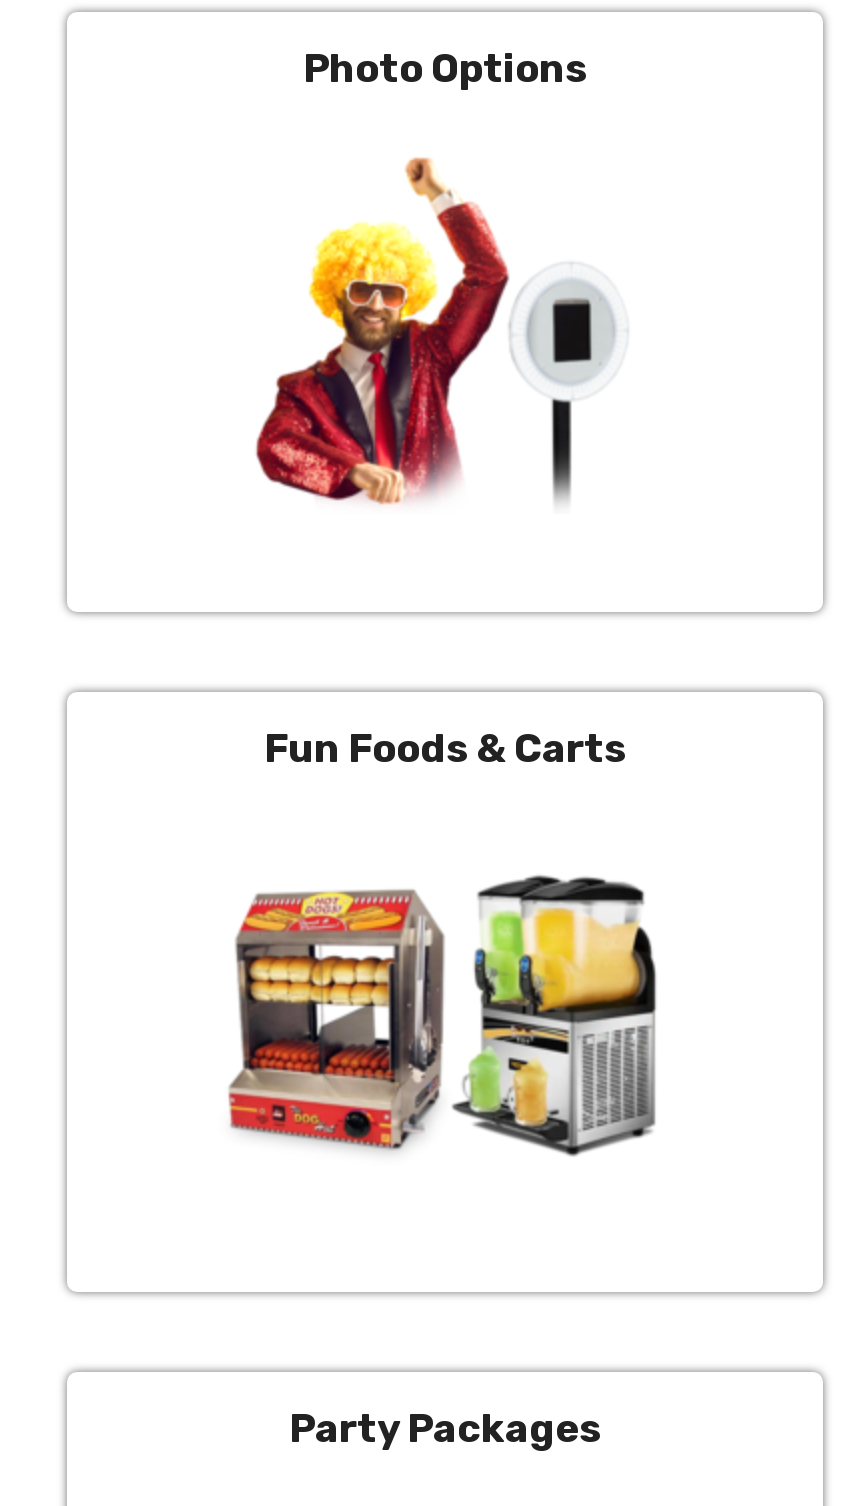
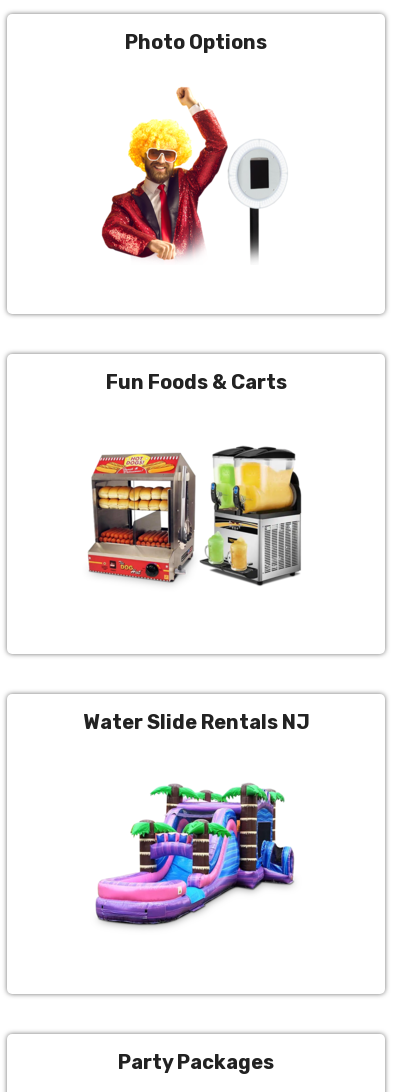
+ Water Slide Rentals NJ

+ [image]
